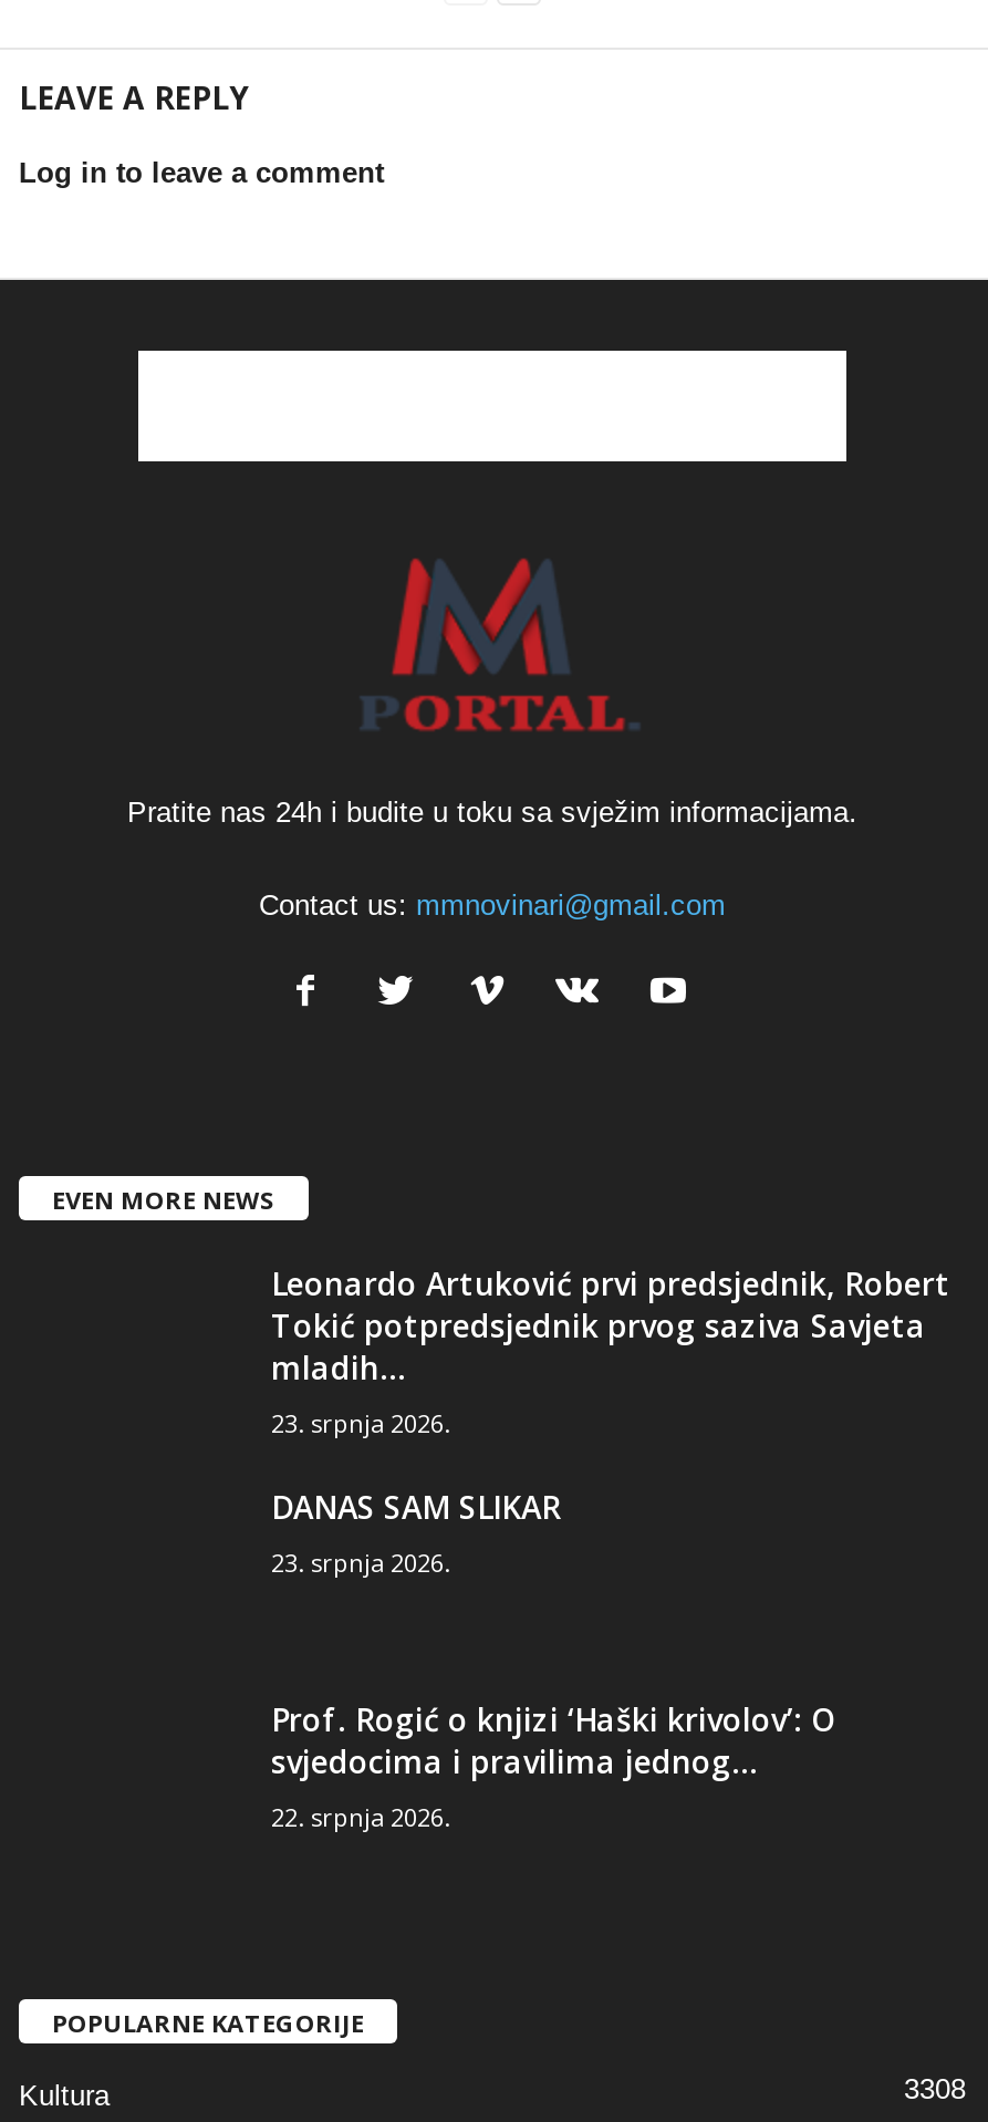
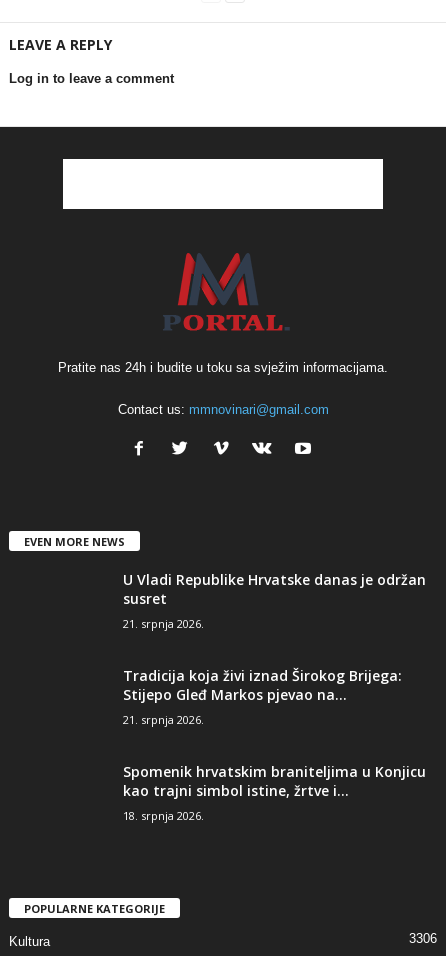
- Leonardo Artuković prvi predsjednik, Robert
- Tokić potpredsjednik prvog saziva Savjeta
- mladih...
- 23. srpnja 2026.
+ U Vladi Republike Hrvatske danas je održan
+ susret
+ 21. srpnja 2026.

- DANAS SAM SLIKAR
- 23. srpnja 2026.
+ Tradicija koja živi iznad Širokog Brijega:
+ Stijepo Gleđ Markos pjevao na...
+ 21. srpnja 2026.

- Prof. Rogić o knjizi ‘Haški krivolov’: O
- svjedocima i pravilima jednog...
- 22. srpnja 2026.
+ Spomenik hrvatskim braniteljima u Konjicu
+ kao trajni simbol istine, žrtve i...
+ 18. srpnja 2026.

- 3308
+ 3306
